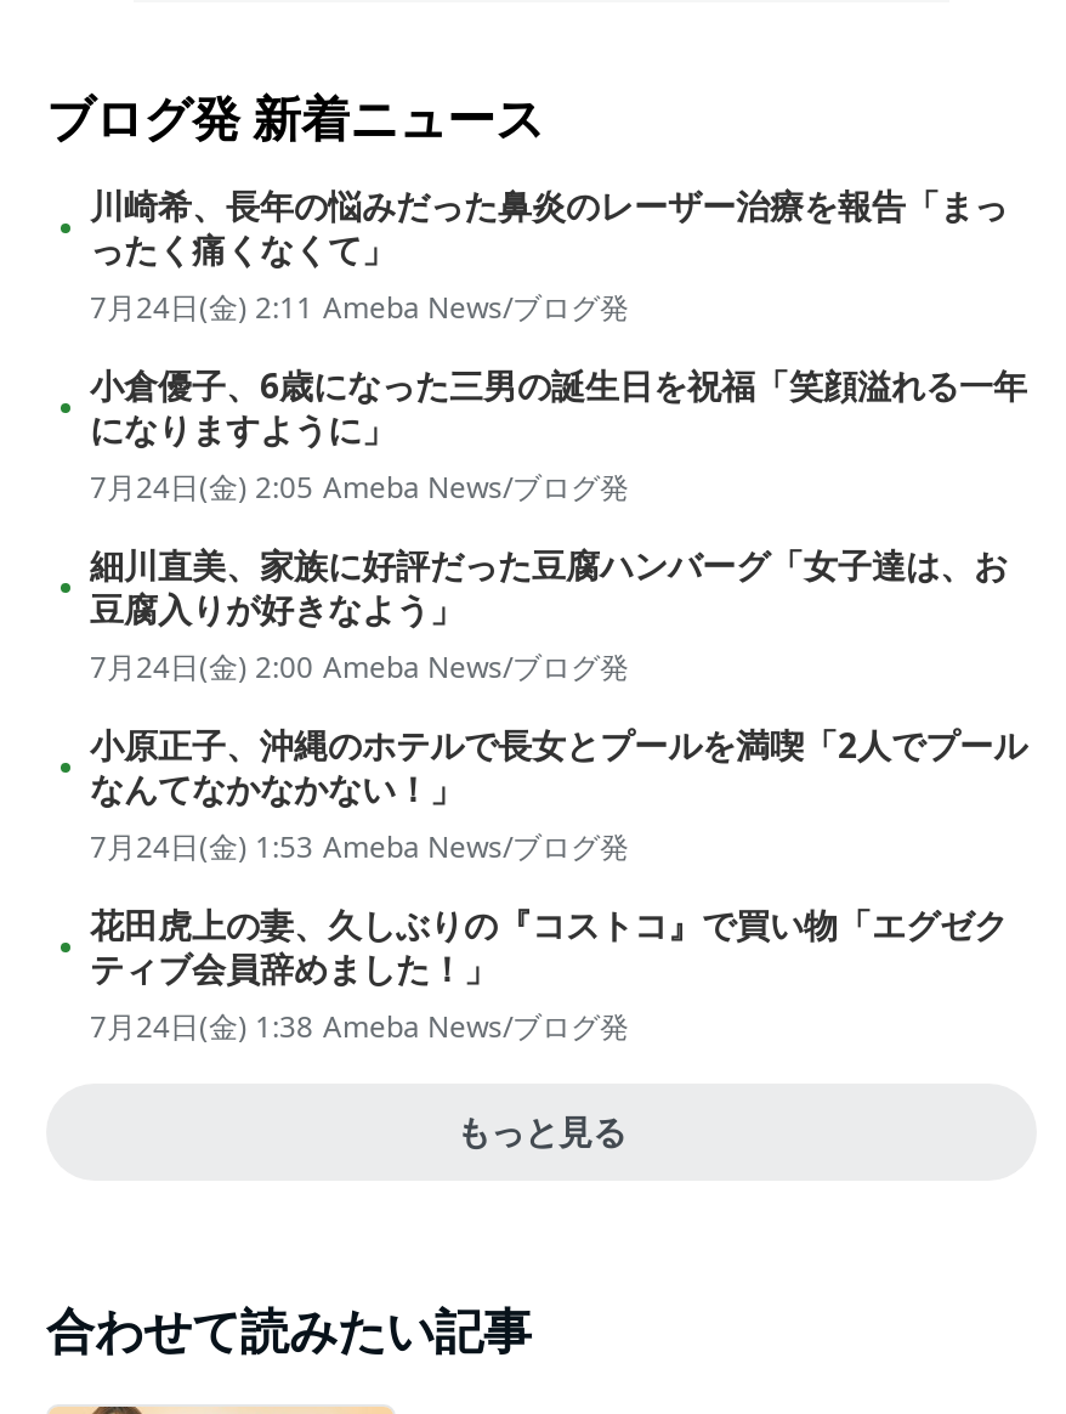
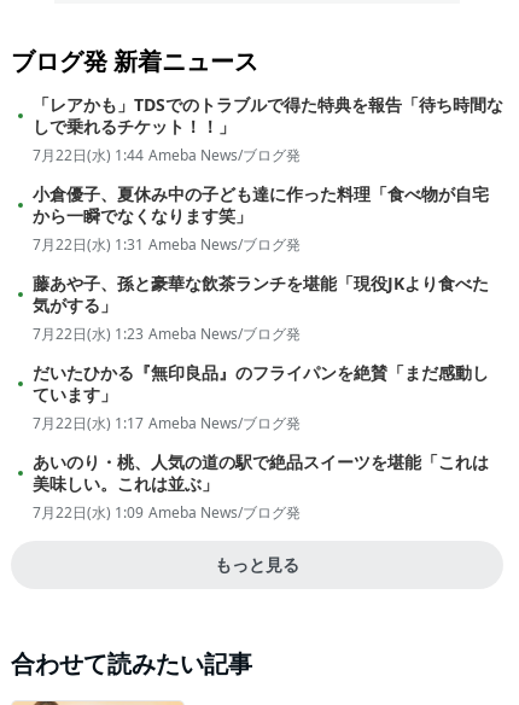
- 川崎希、長年の悩みだった鼻炎のレーザー治療を報告「まっ
- ったく痛くなくて」
- 7月24日(金) 2:11 Ameba News/ブログ発
+ 「レアかも」TDSでのトラブルで得た特典を報告「待ち時間な
+ しで乗れるチケット！！」
+ 7月22日(水) 1:44 Ameba News/ブログ発

- 小倉優子、6歳になった三男の誕生日を祝福「笑顔溢れる一年
- になりますように」
- 7月24日(金) 2:05 Ameba News/ブログ発
+ 小倉優子、夏休み中の子ども達に作った料理「食べ物が自宅
+ から一瞬でなくなります笑」
+ 7月22日(水) 1:31 Ameba News/ブログ発

- 細川直美、家族に好評だった豆腐ハンバーグ「女子達は、お
- 豆腐入りが好きなよう」
- 7月24日(金) 2:00 Ameba News/ブログ発
+ 藤あや子、孫と豪華な飲茶ランチを堪能「現役JKより食べた
+ 気がする」
+ 7月22日(水) 1:23 Ameba News/ブログ発

- 小原正子、沖縄のホテルで長女とプールを満喫「2人でプール
- なんてなかなかない！」
- 7月24日(金) 1:53 Ameba News/ブログ発
+ だいたひかる『無印良品』のフライパンを絶賛「まだ感動し
+ ています」
+ 7月22日(水) 1:17 Ameba News/ブログ発

- 花田虎上の妻、久しぶりの『コストコ』で買い物「エグゼク
- ティブ会員辞めました！」
- 7月24日(金) 1:38 Ameba News/ブログ発
+ あいのり・桃、人気の道の駅で絶品スイーツを堪能「これは
+ 美味しい。これは並ぶ」
+ 7月22日(水) 1:09 Ameba News/ブログ発
